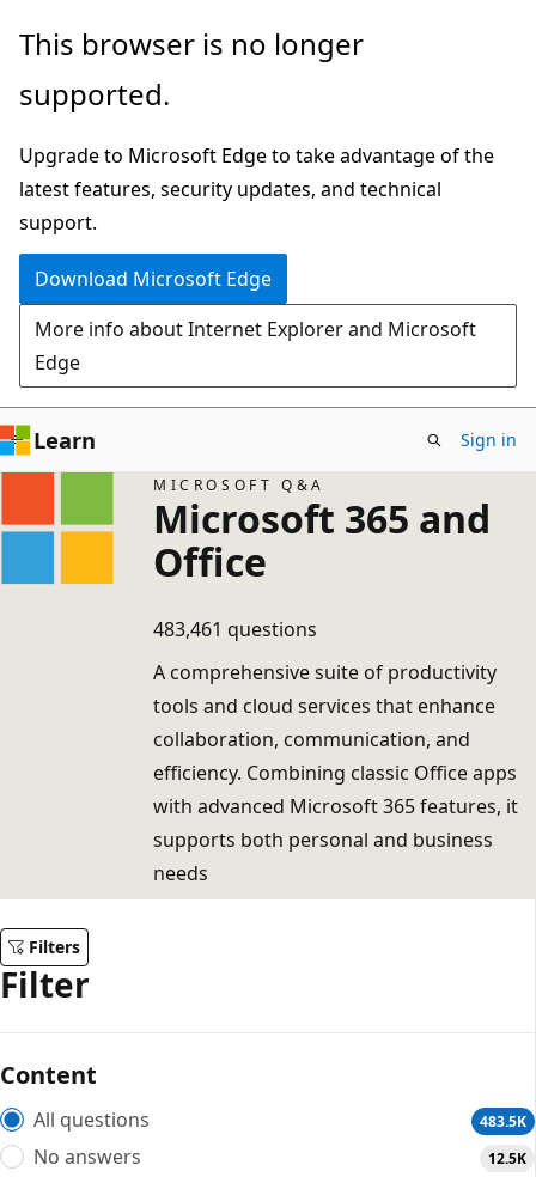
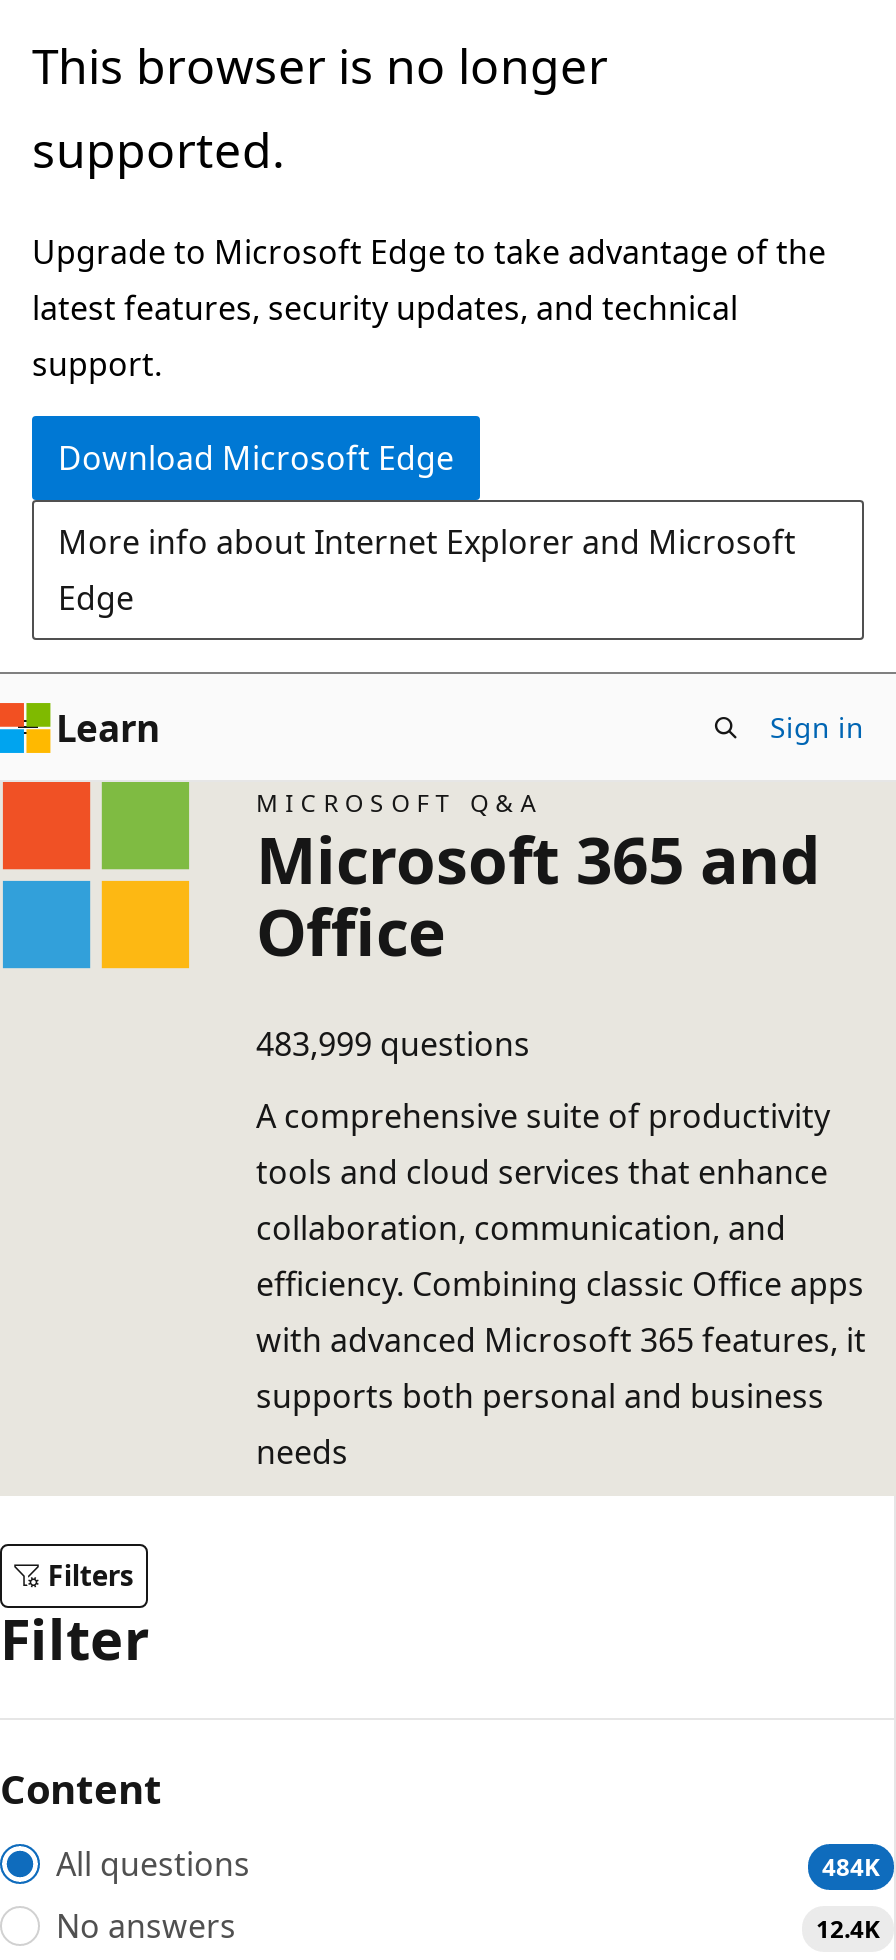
- 483,461 questions
+ 483,999 questions

- 483.5K
+ 484K

- 12.5K
+ 12.4K
